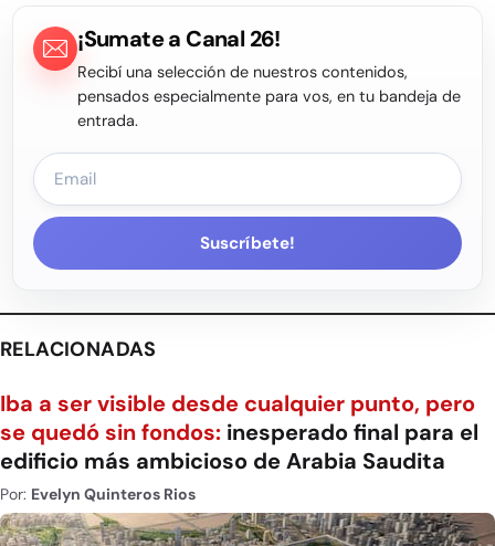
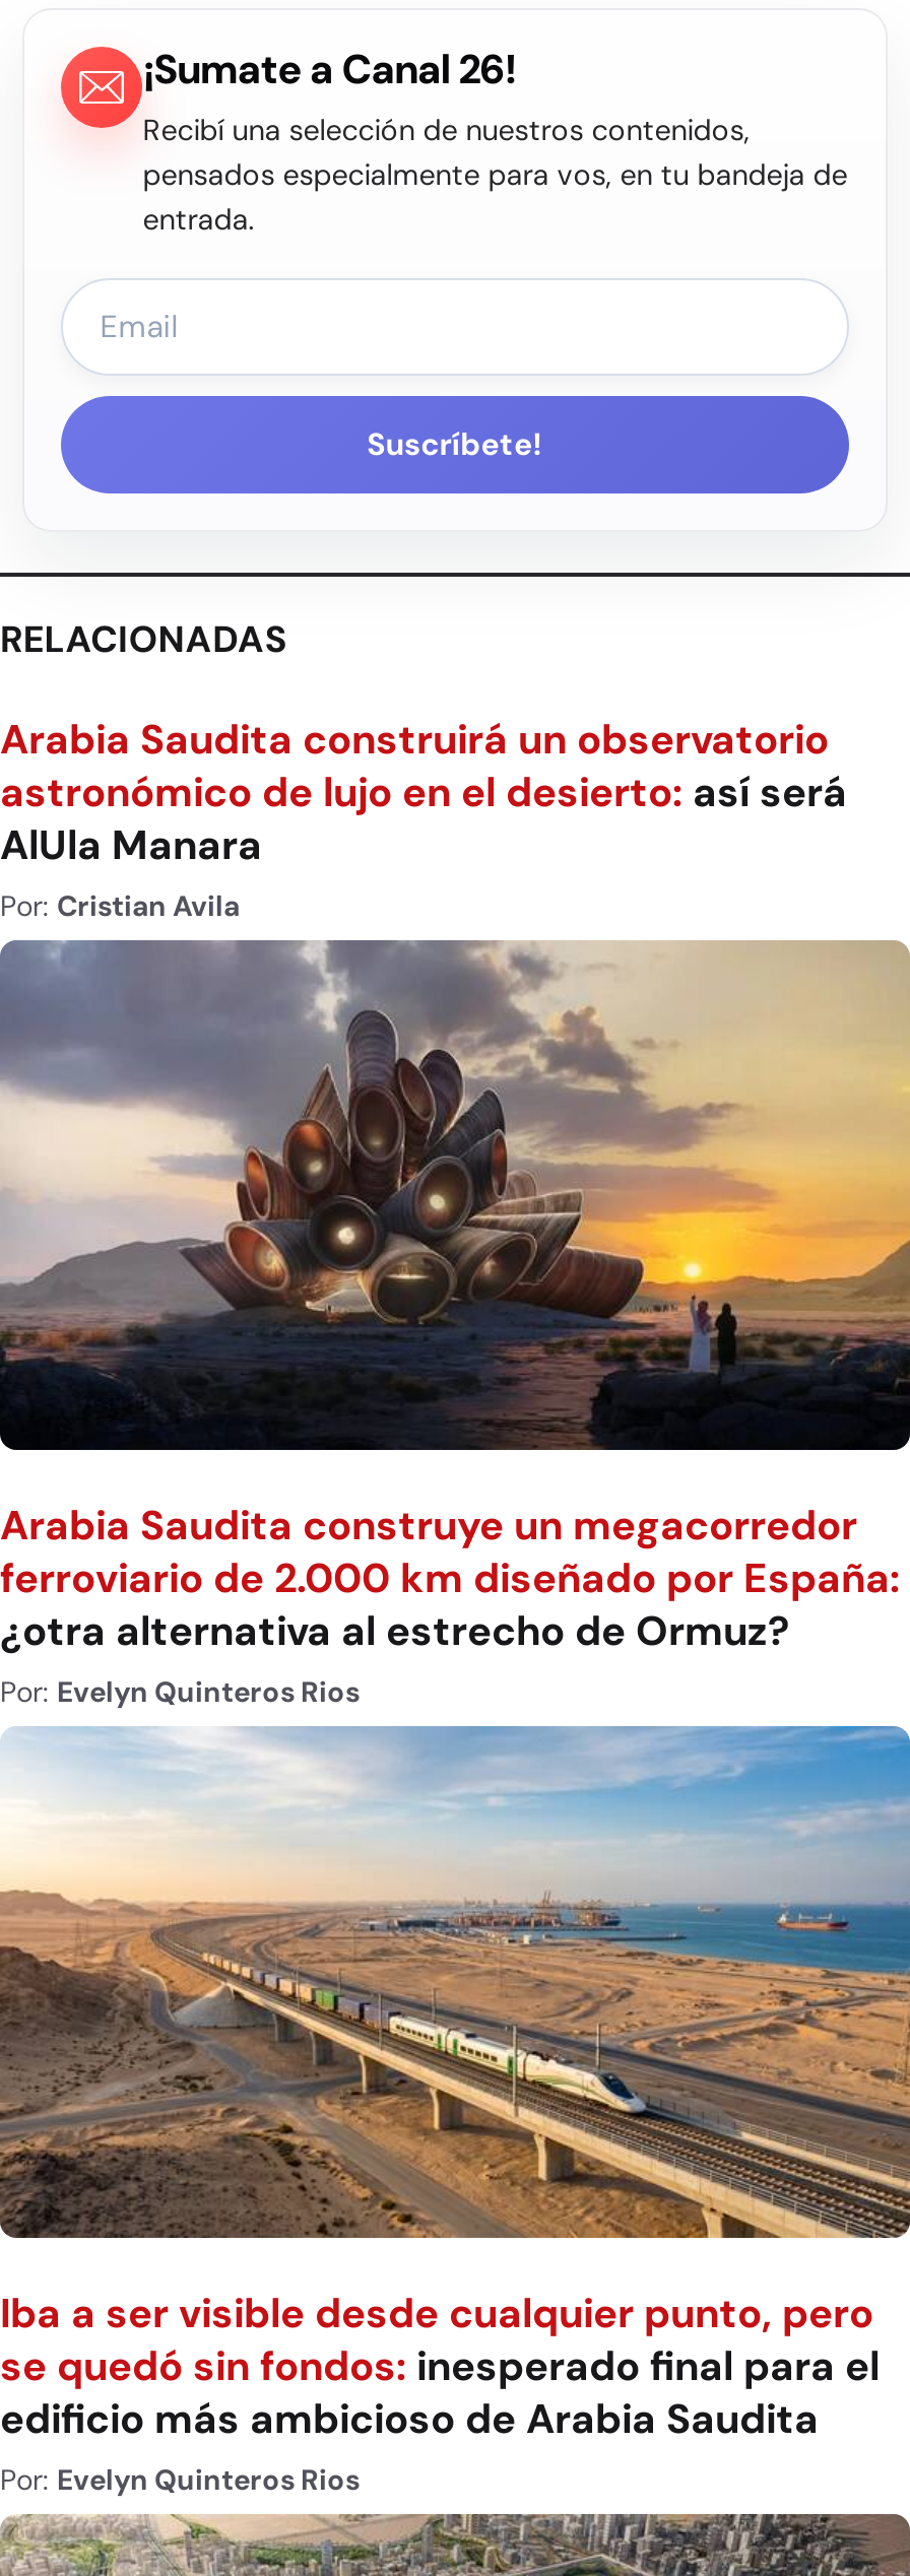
+ Arabia Saudita construirá un observatorio
+ astronómico de lujo en el desierto: así será
+ AlUla Manara
+ Por: Cristian Avila

+ [image]
+ Arabia Saudita construye un megacorredor
+ ferroviario de 2.000 km diseñado por España:
+ ¿otra alternativa al estrecho de Ormuz?
+ Por: Evelyn Quinteros Rios

+ [image]
